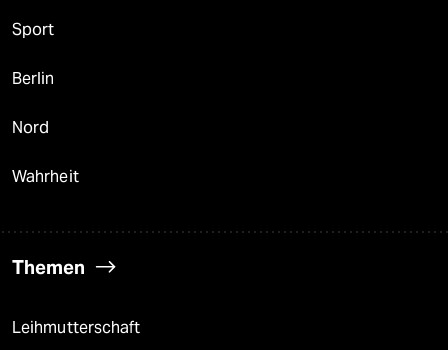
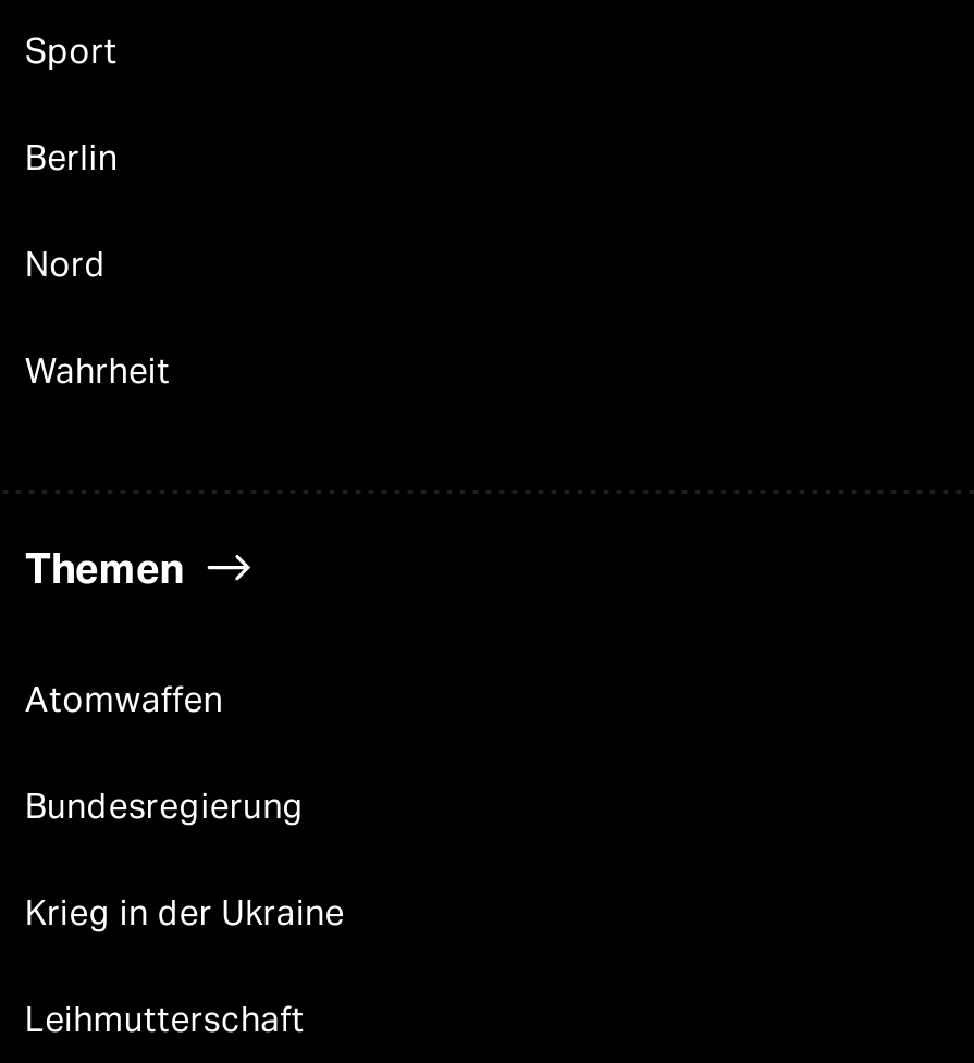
+ Atomwaffen
+ Bundesregierung
+ Krieg in der Ukraine
